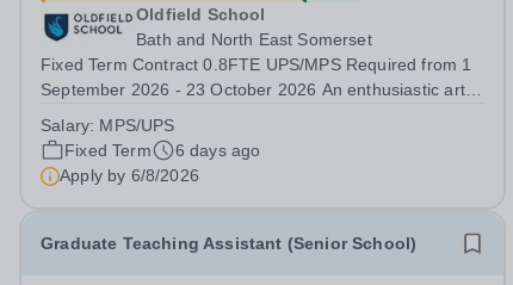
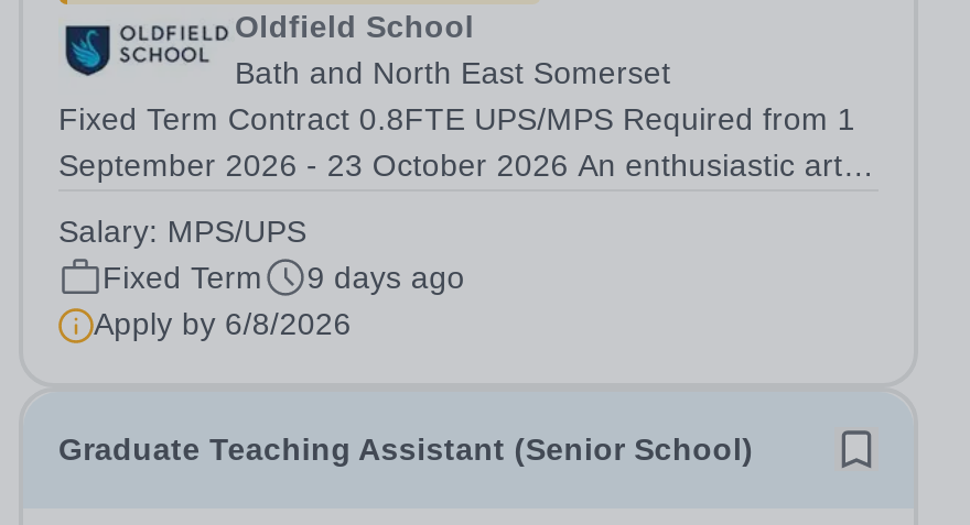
- Fixed Term 6 days ago
+ Fixed Term 9 days ago
